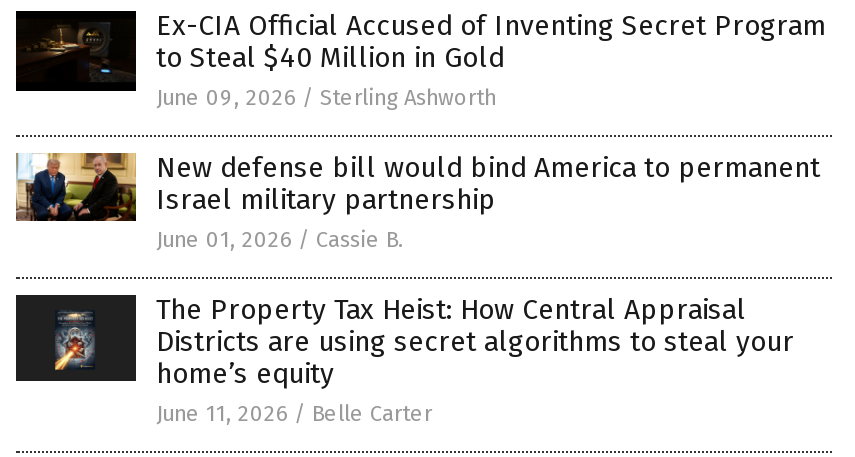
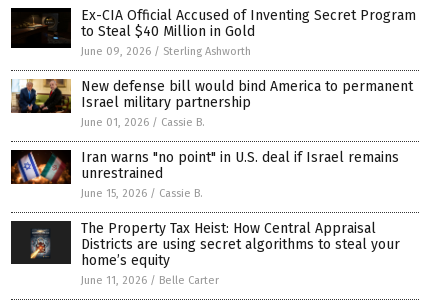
+ [image]
+ Iran warns "no point" in U.S. deal if Israel remains
+ unrestrained
+ June 15, 2026 / Cassie B.
